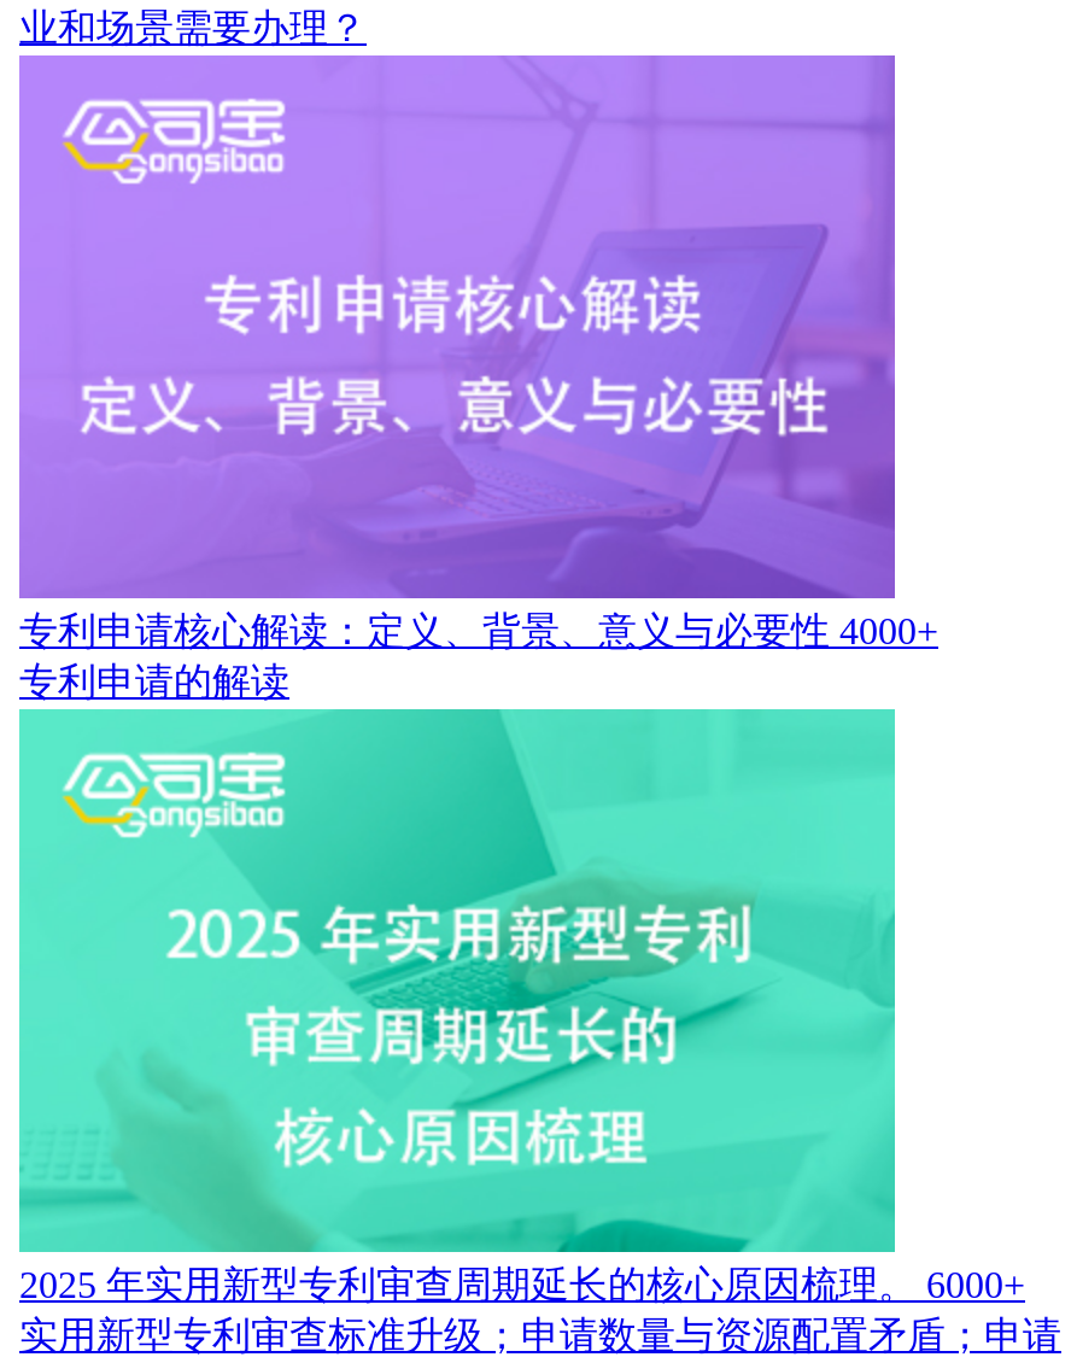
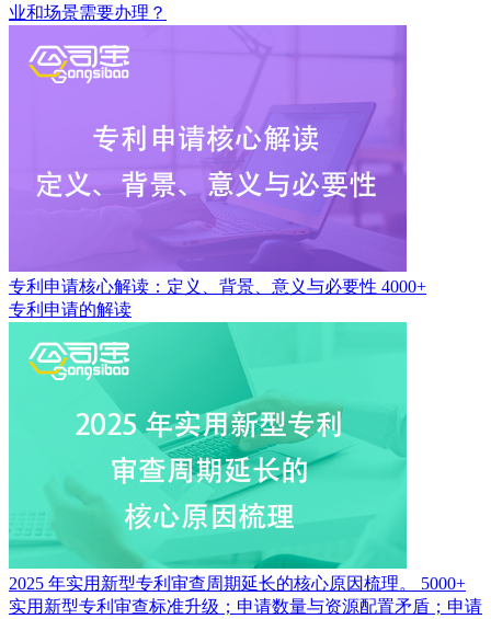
- 2025 年实用新型专利审查周期延长的核心原因梳理。 6000+
+ 2025 年实用新型专利审查周期延长的核心原因梳理。 5000+
